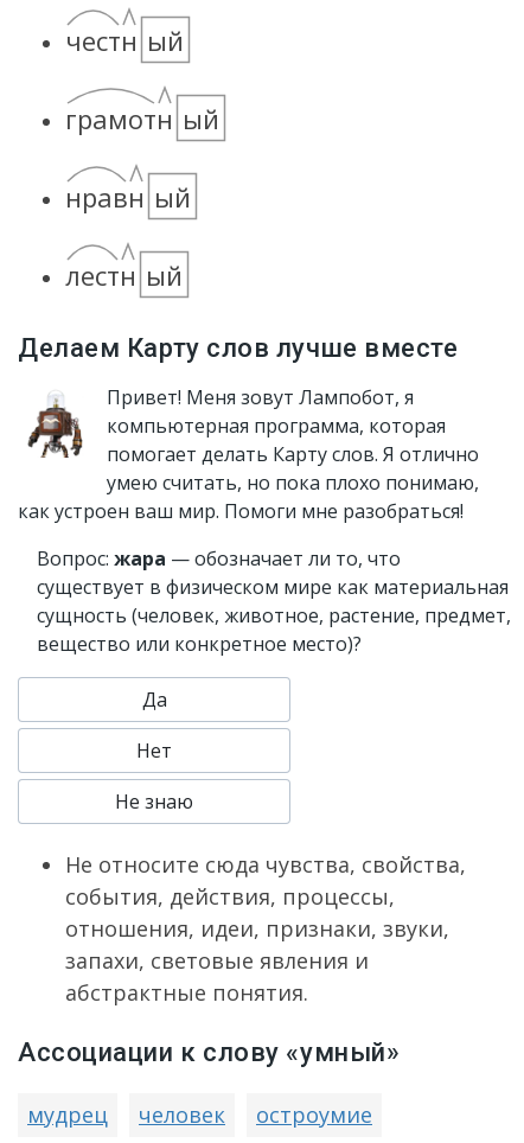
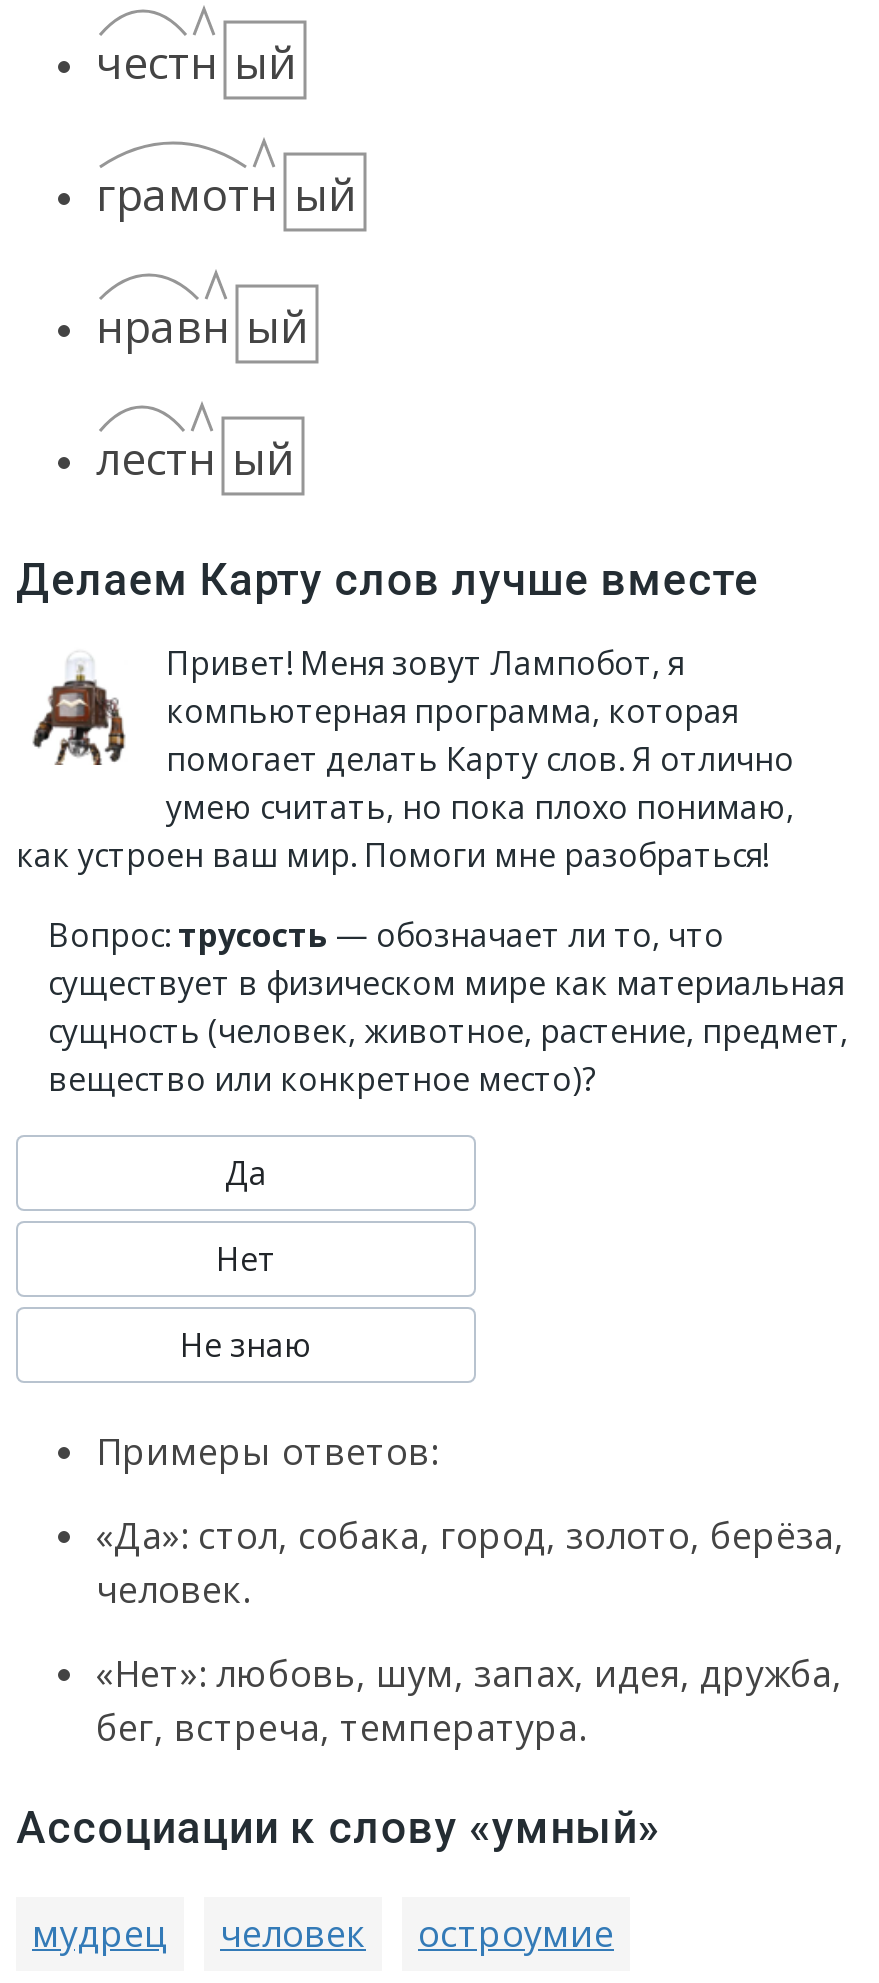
- Вопрос: жара — обозначает ли то, что
+ Вопрос: трусость — обозначает ли то, что

- Не относите сюда чувства, свойства,
- события, действия, процессы,
- отношения, идеи, признаки, звуки,
- запахи, световые явления и
- абстрактные понятия.
+ Примеры ответов:
+ «Да»: стол, собака, город, золото, берёза,
+ человек.
+ «Нет»: любовь, шум, запах, идея, дружба,
+ бег, встреча, температура.
